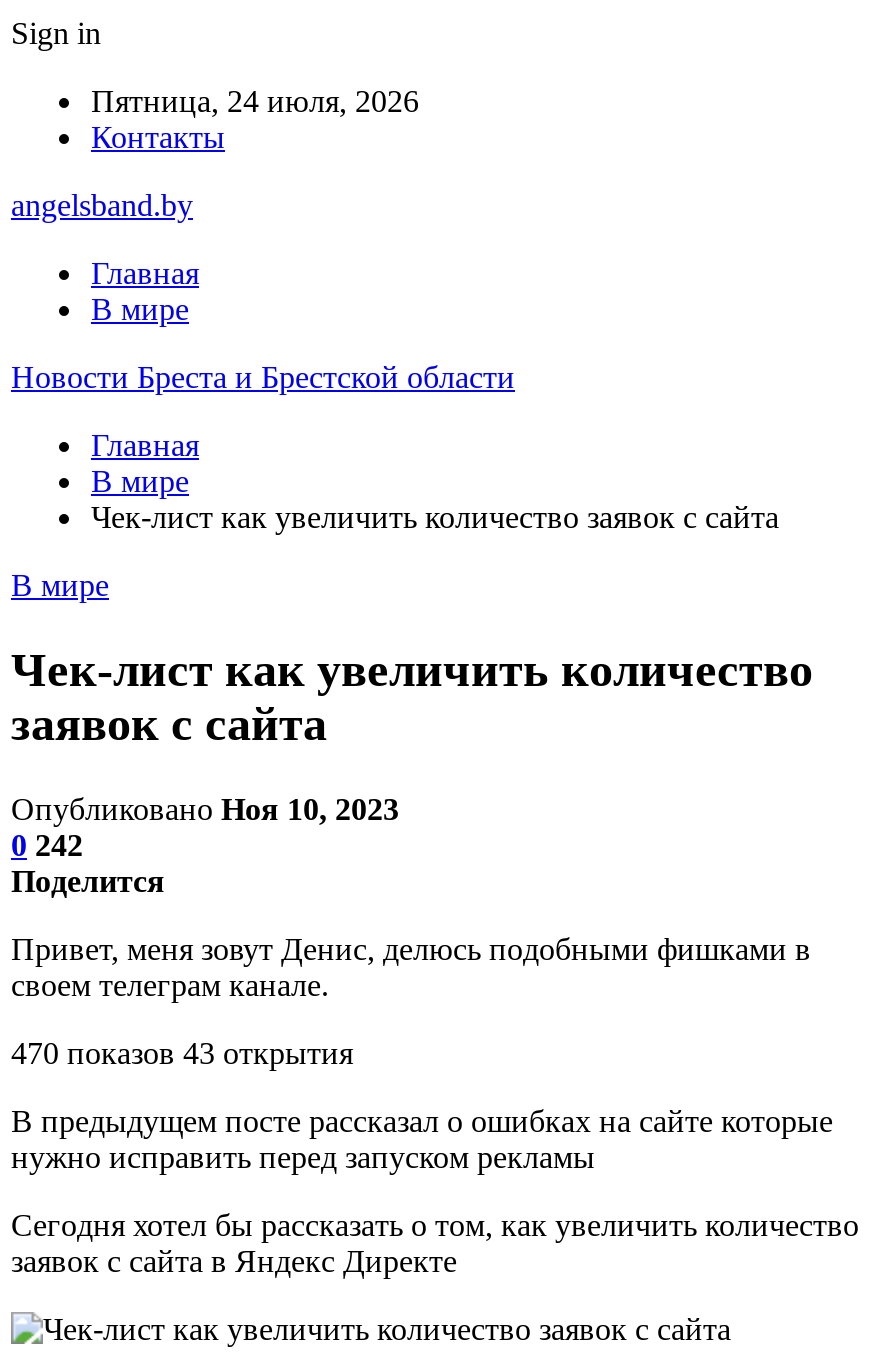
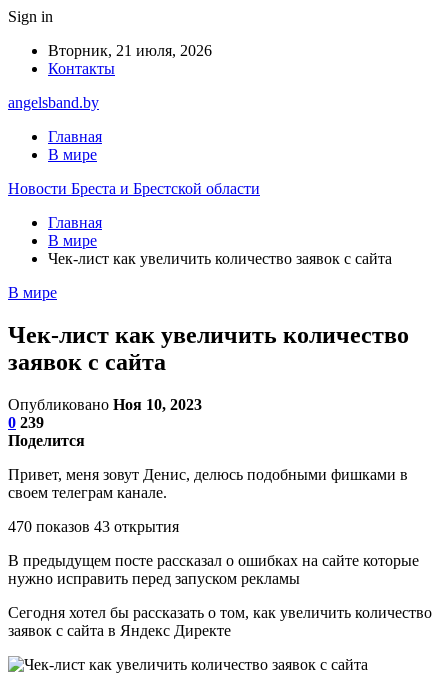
- Пятница, 24 июля, 2026
+ Вторник, 21 июля, 2026

- 0 242
+ 0 239
